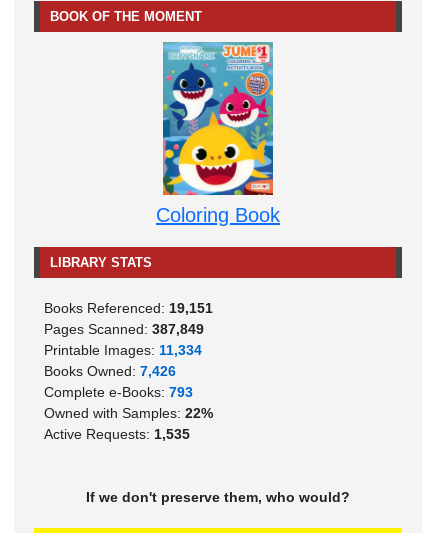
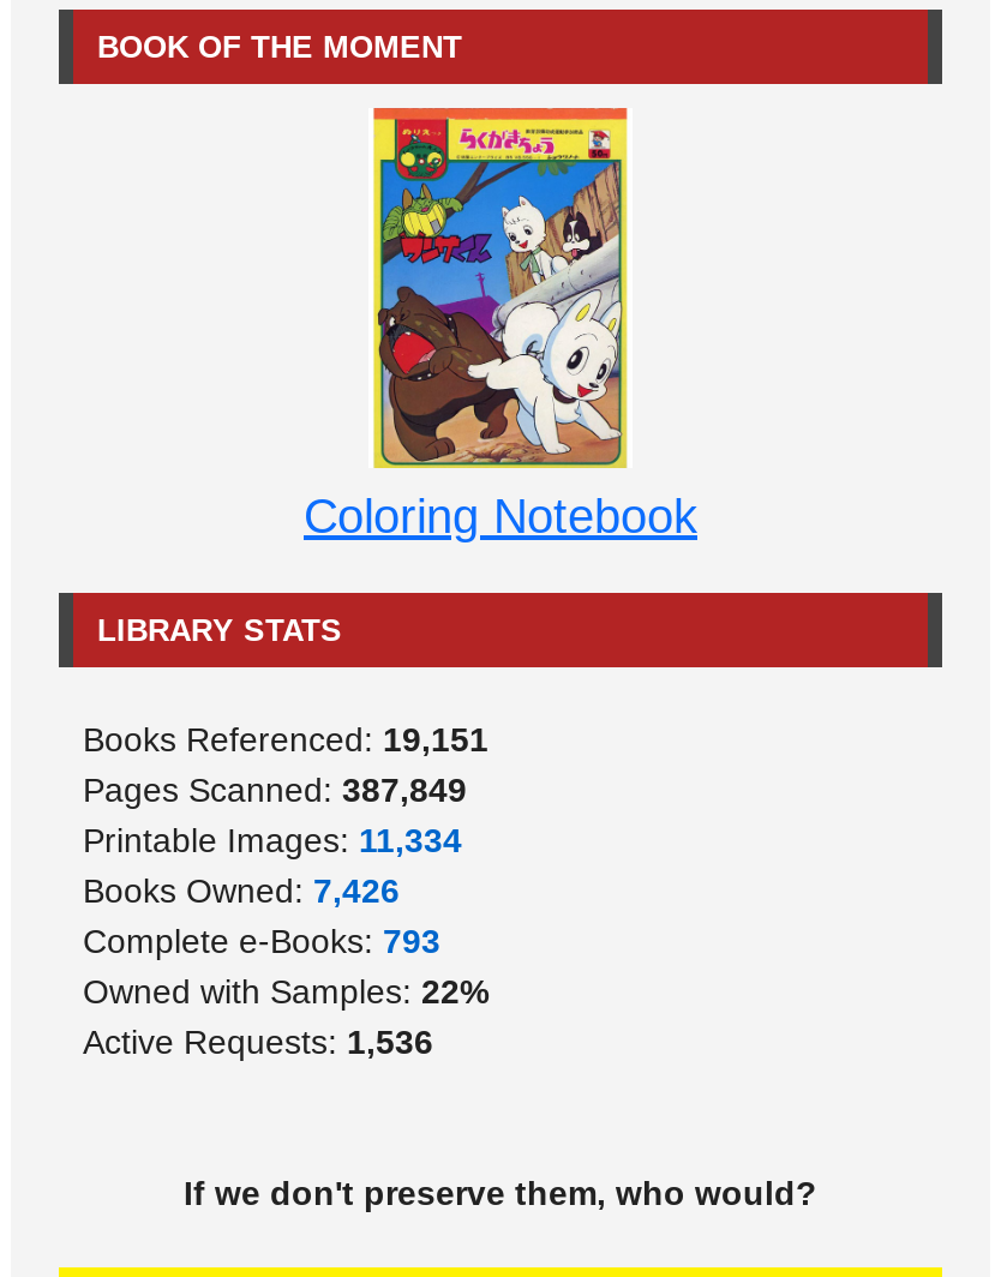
- [image]
- Coloring Book
+ [image]
+ Coloring Notebook

- Active Requests: 1,535
+ Active Requests: 1,536
